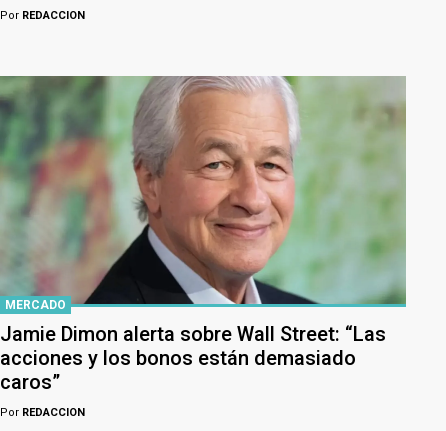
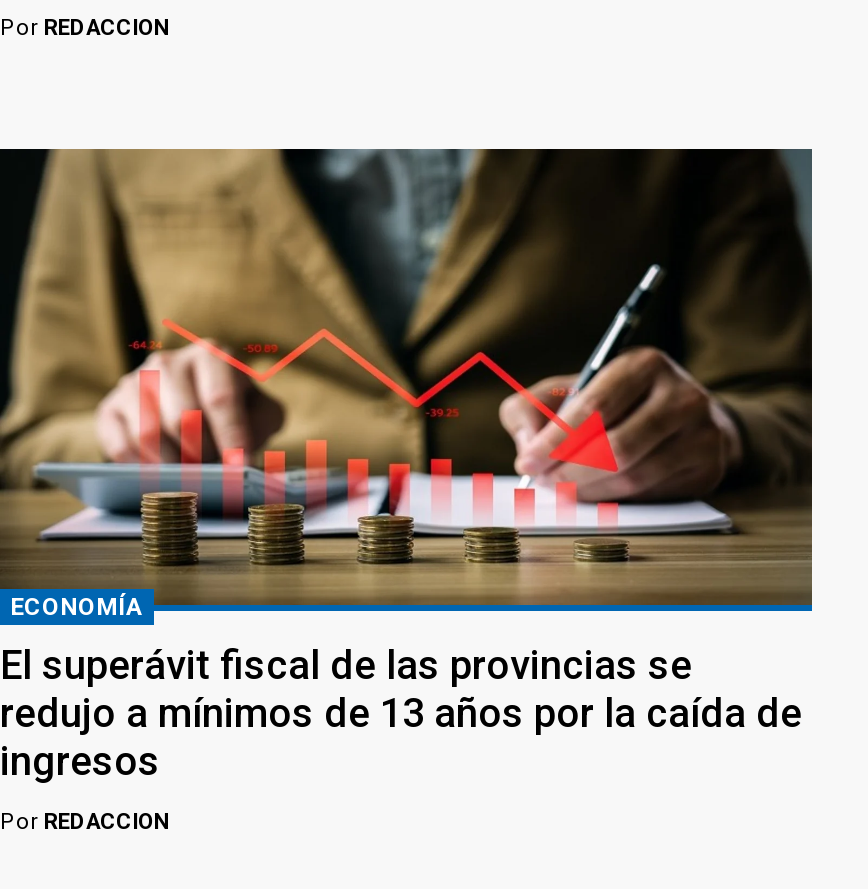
- [image]
- MERCADO
- Jamie Dimon alerta sobre Wall Street: “Las
- acciones y los bonos están demasiado
- caros”
+ [image]
+ ECONOMÍA
+ El superávit fiscal de las provincias se
+ redujo a mínimos de 13 años por la caída de
+ ingresos
